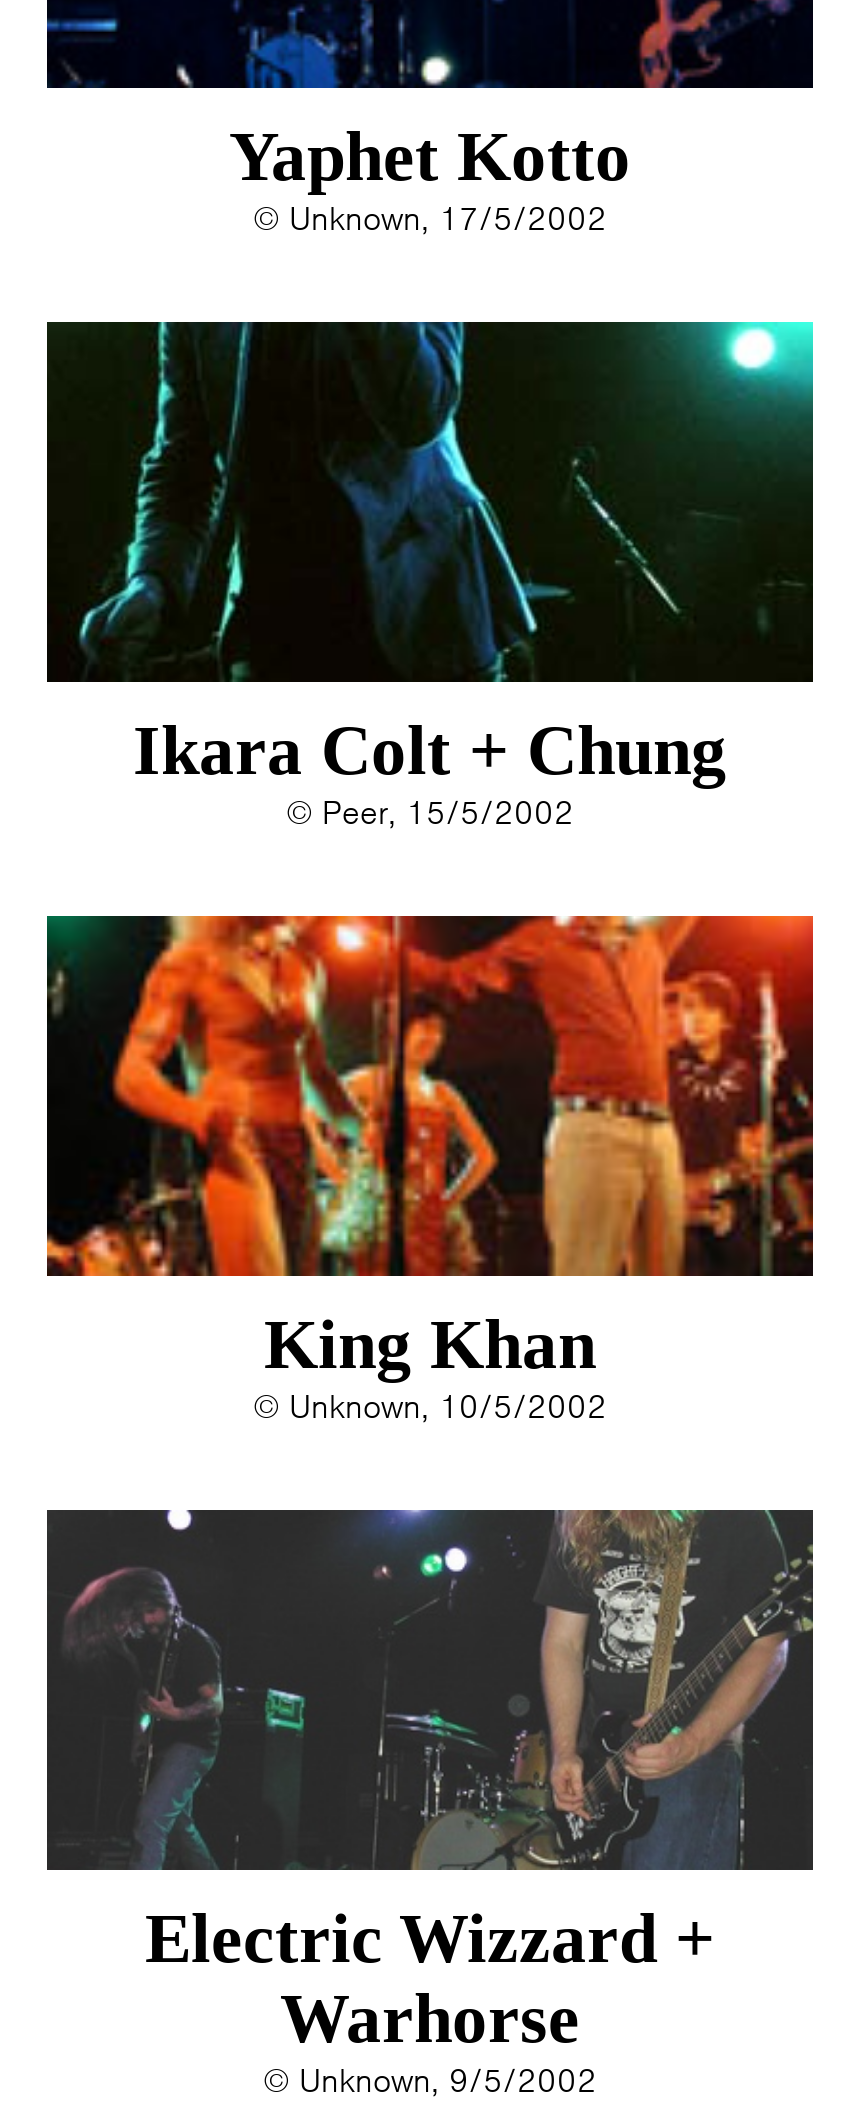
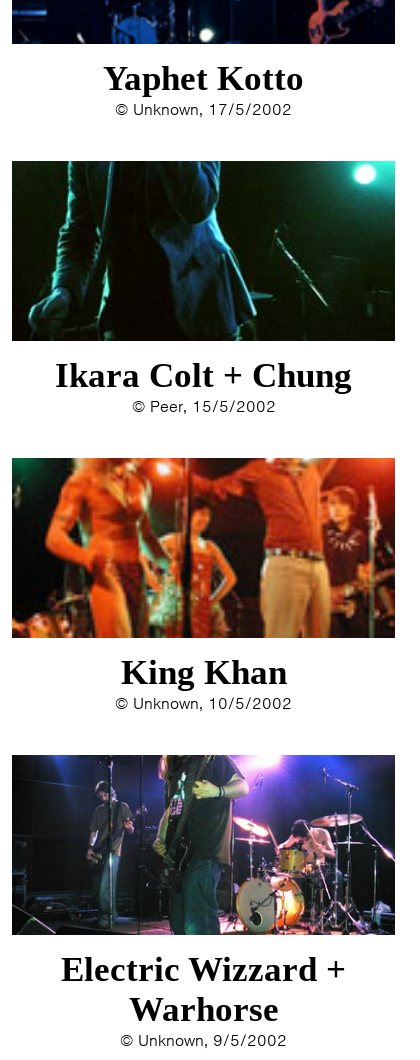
- [image]
+ [image]
